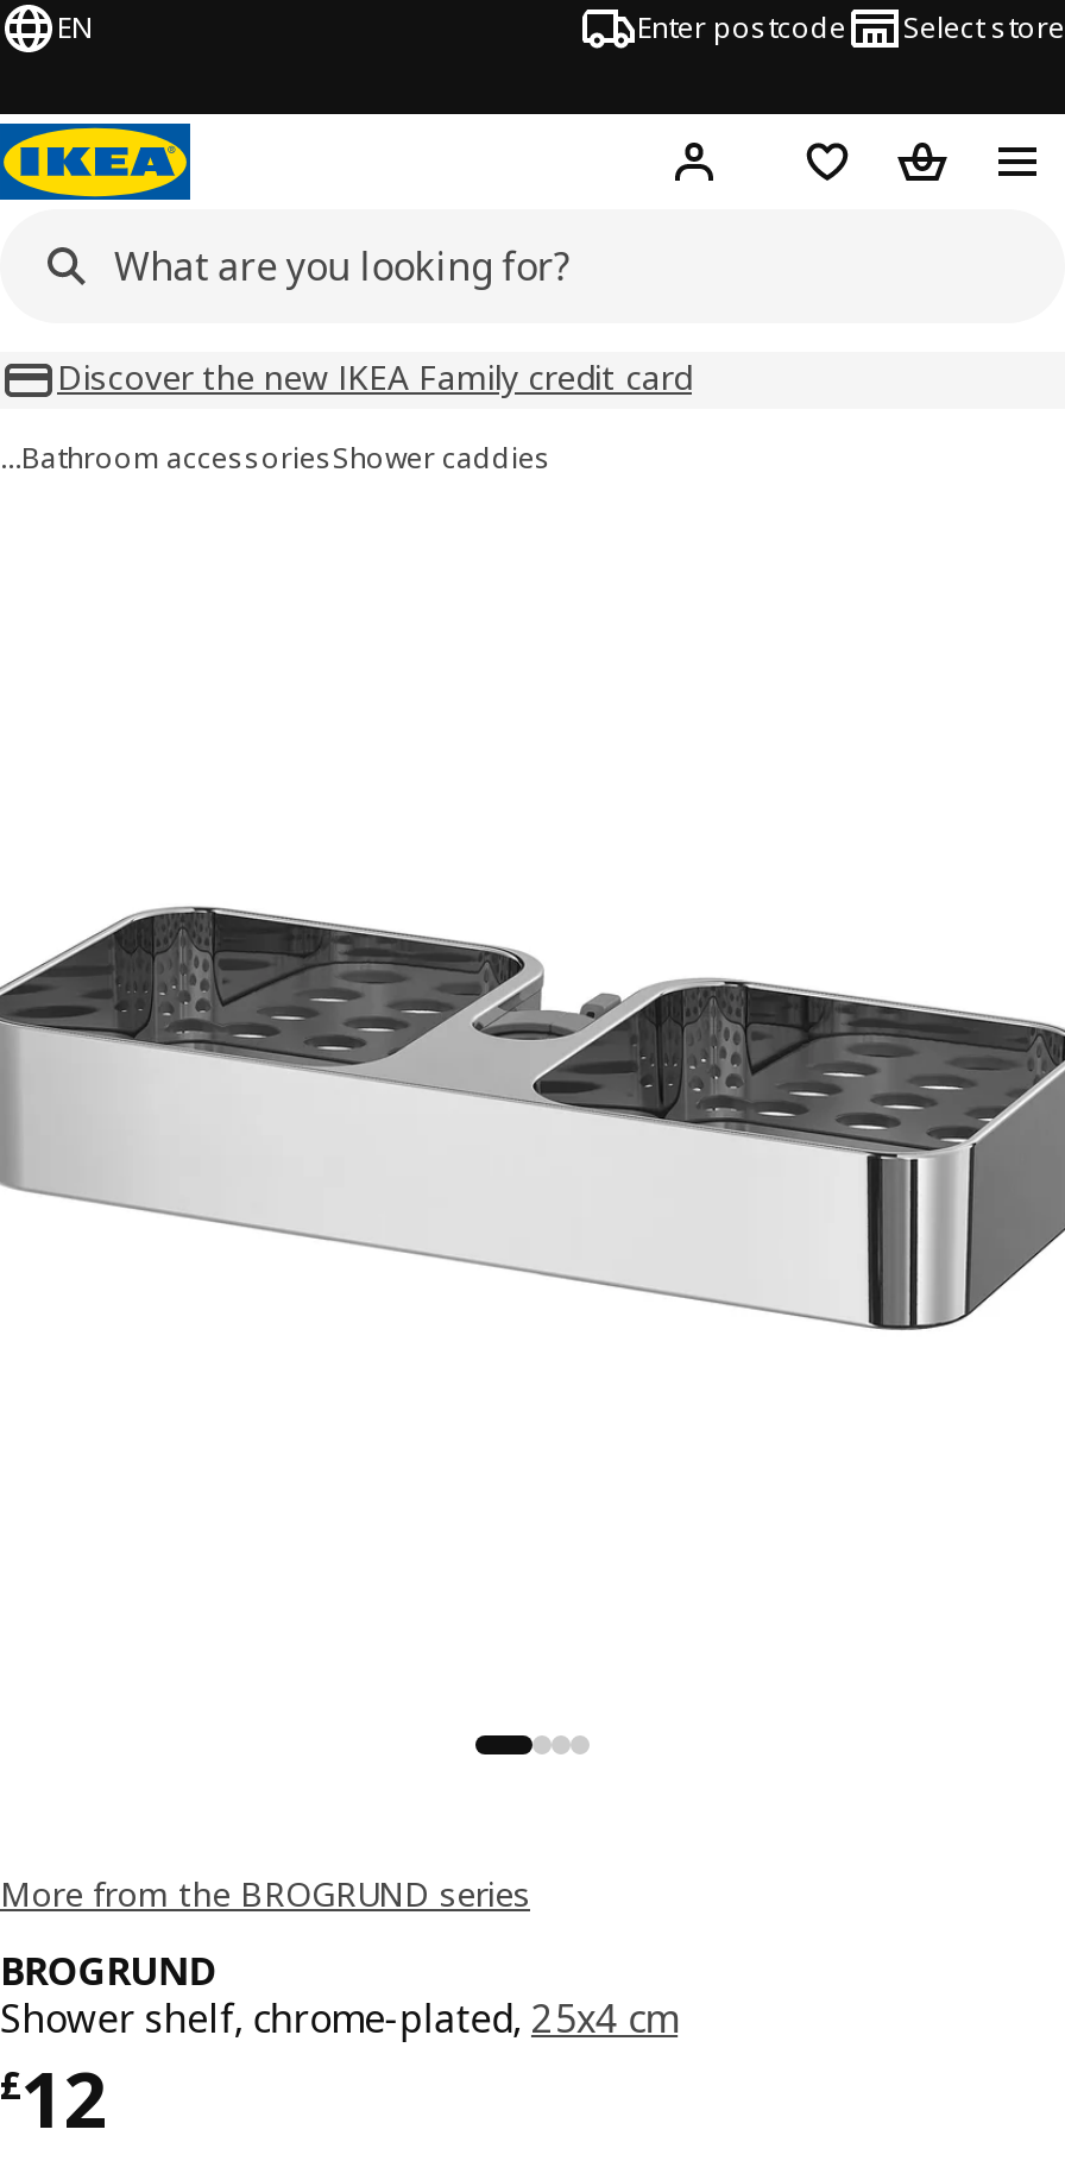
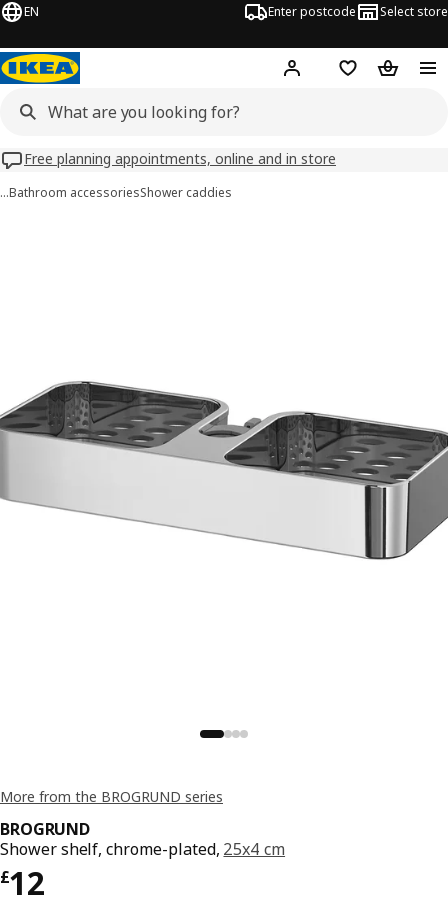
- Discover the new IKEA Family credit card
+ Free planning appointments, online and in store
